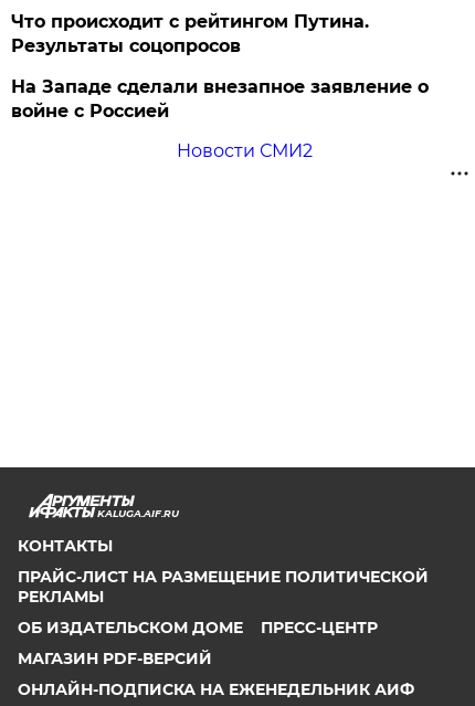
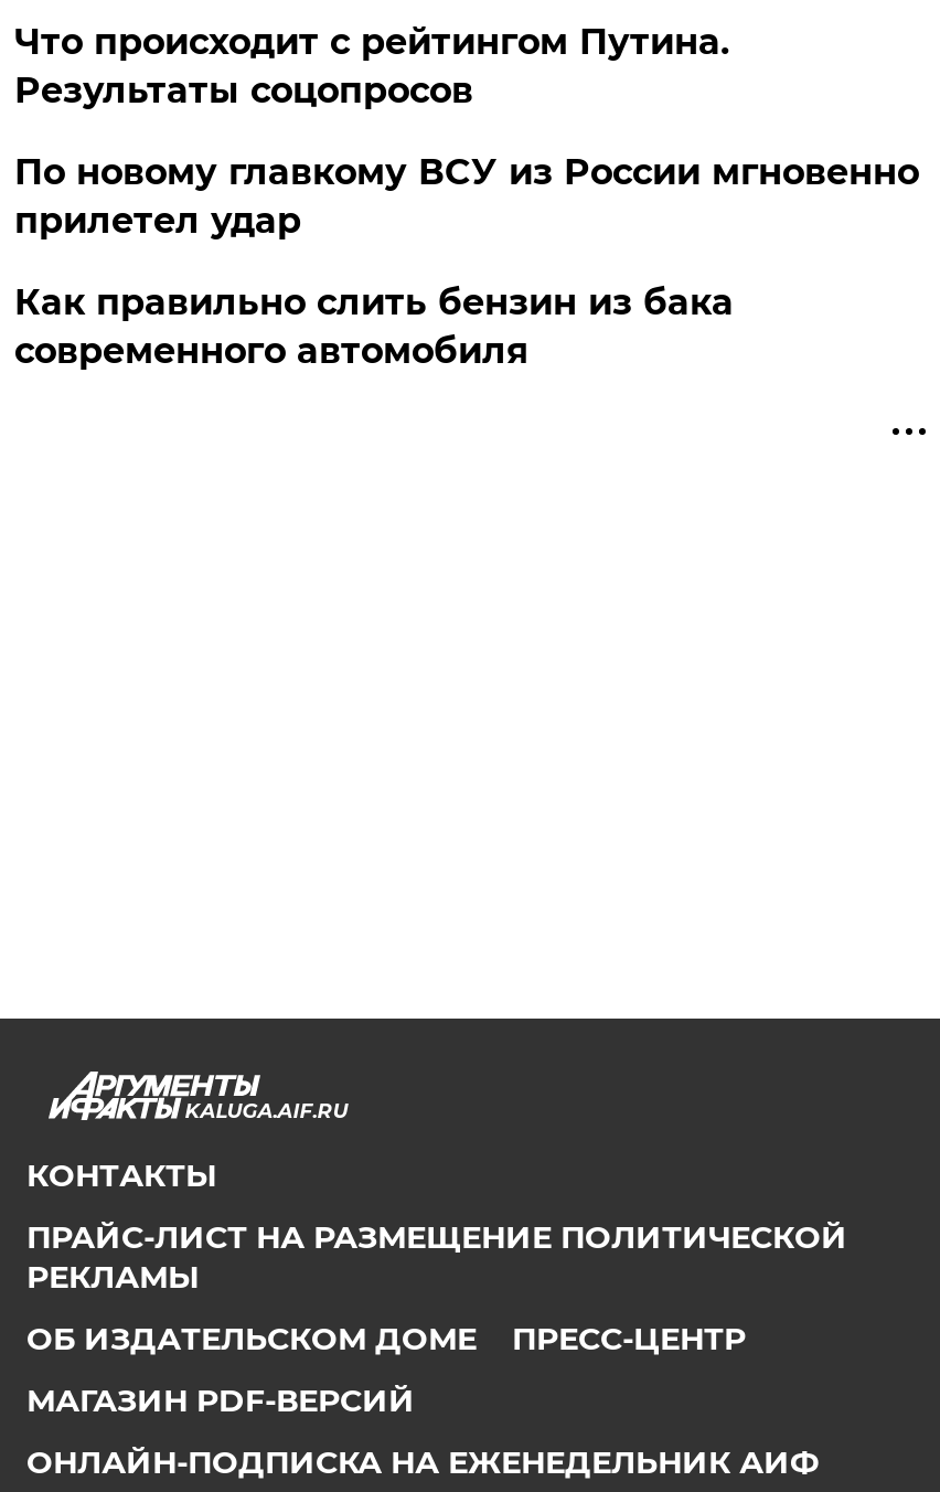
- На Западе сделали внезапное заявление о
- войне с Россией
+ По новому главкому ВСУ из России мгновенно
+ прилетел удар

- Новости СМИ2
+ Как правильно слить бензин из бака
+ современного автомобиля
